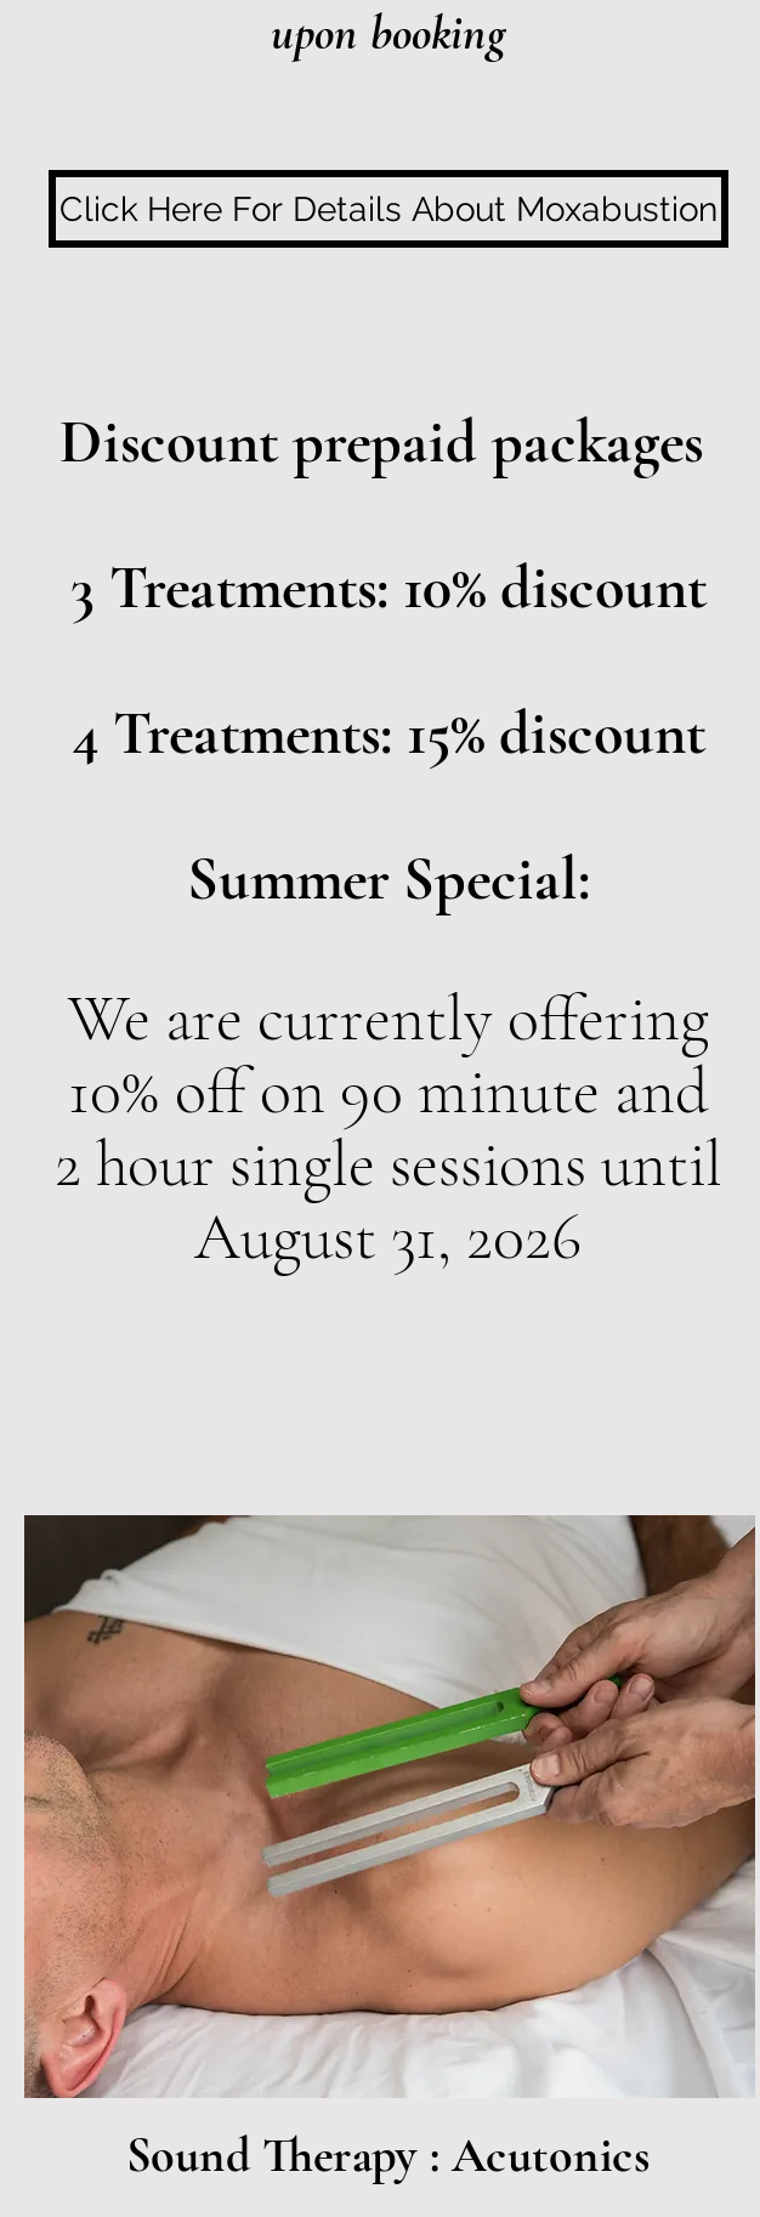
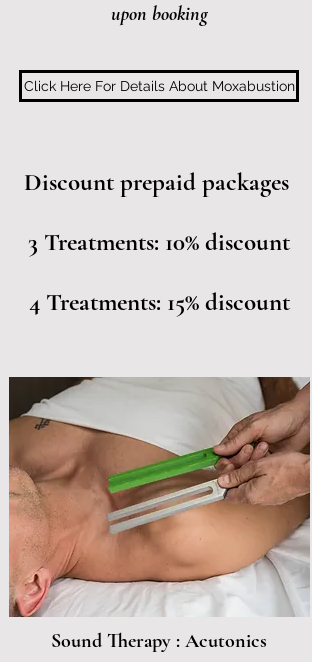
- Summer Special:
- We are currently offering
- 10% off on 90 minute and
- 2 hour single sessions until
- August 31, 2026
